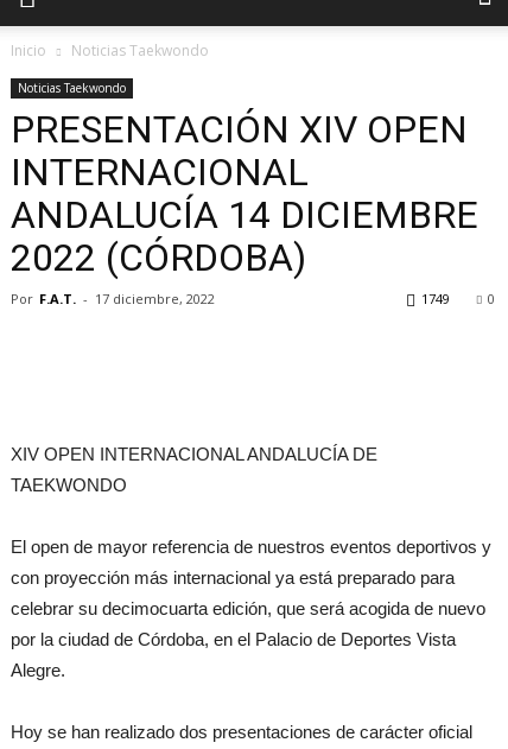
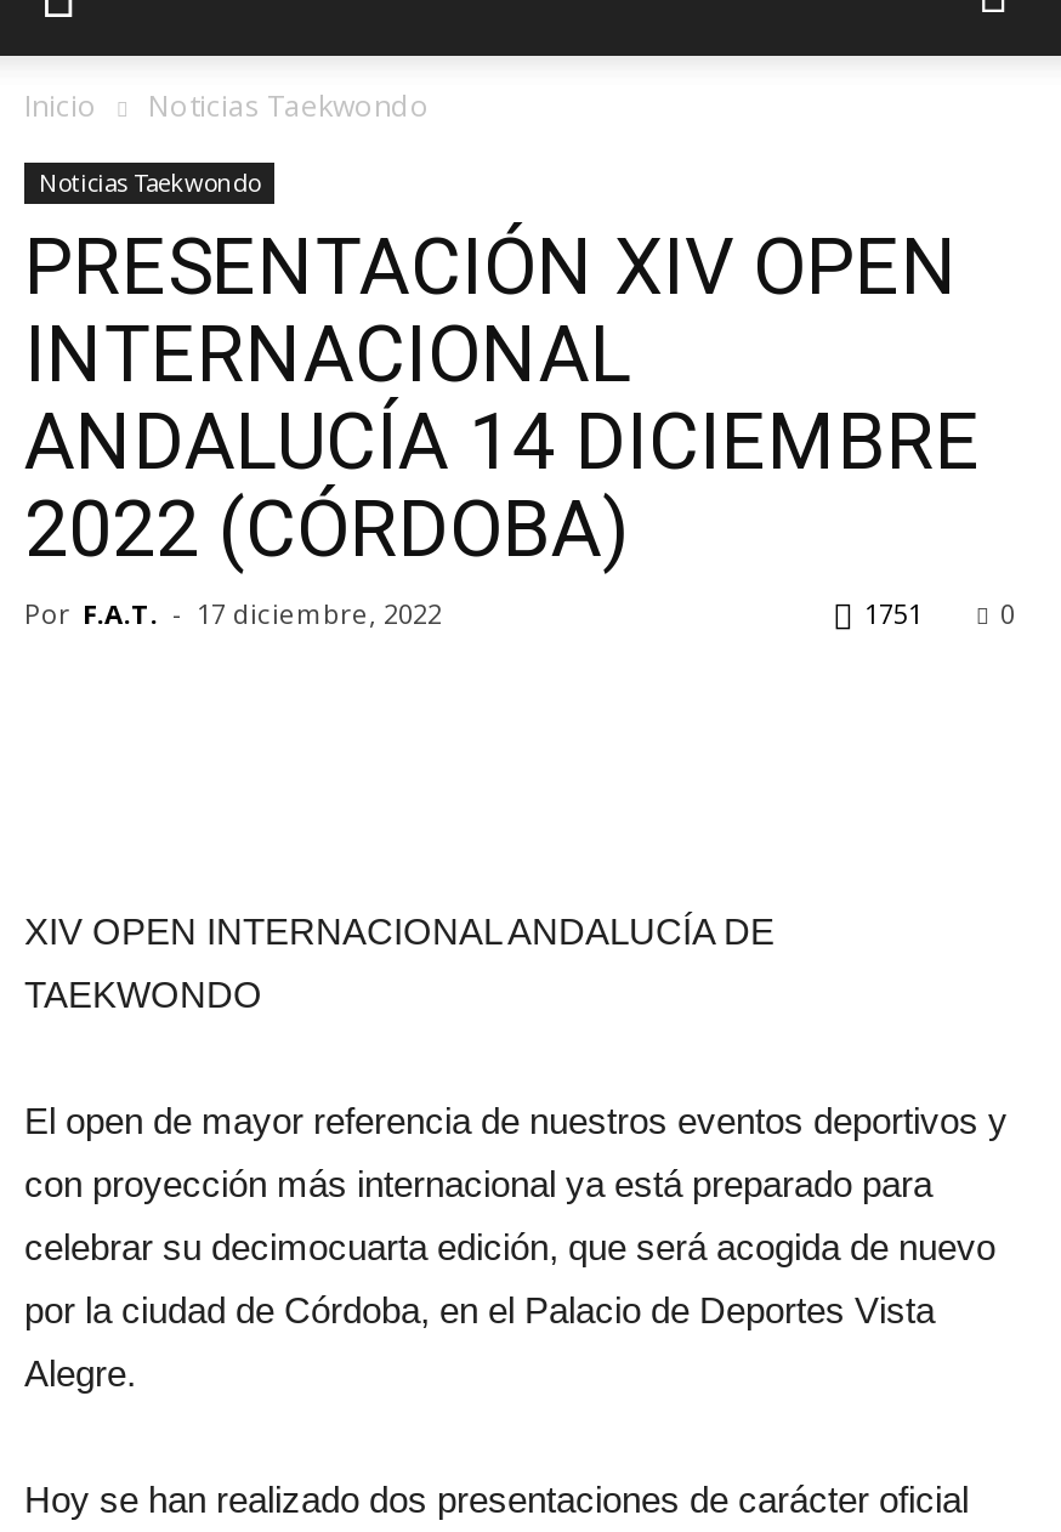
- 1749
+ 1751
